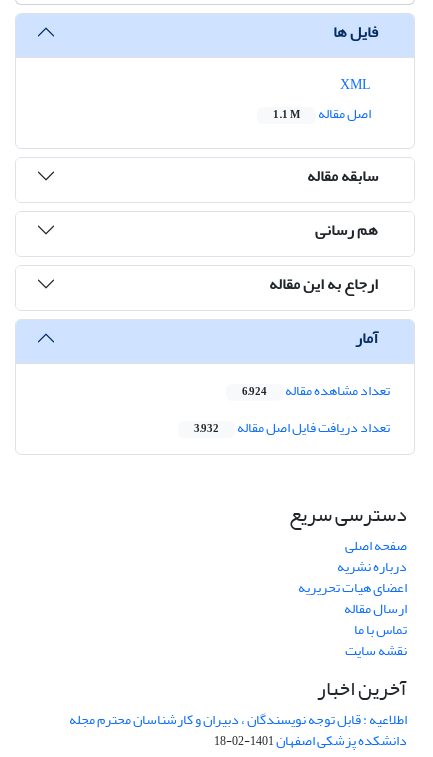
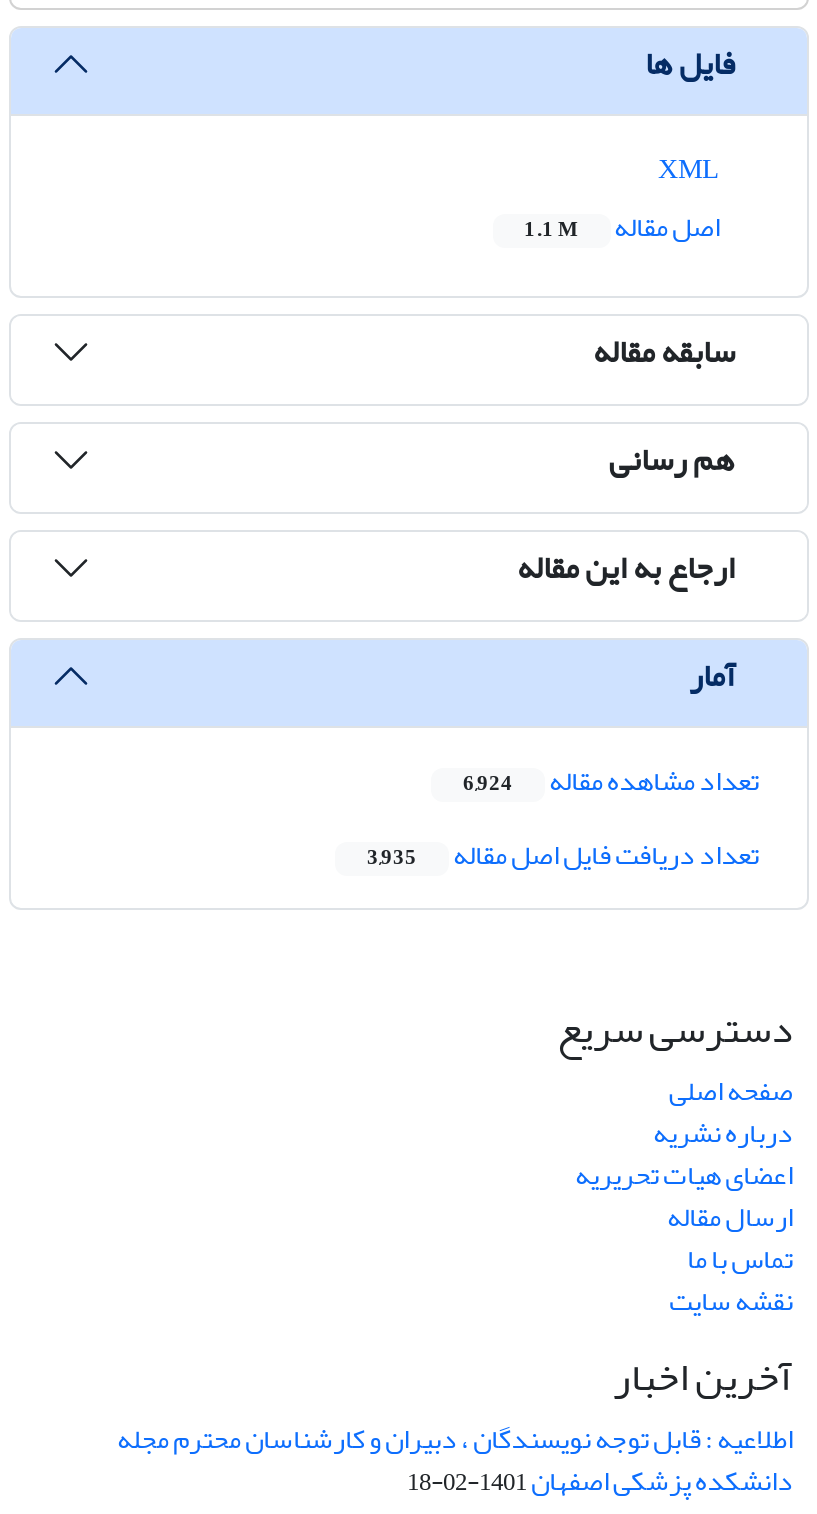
- تعداد دریافت فایل اصل مقاله 3,932
+ تعداد دریافت فایل اصل مقاله 3,935
